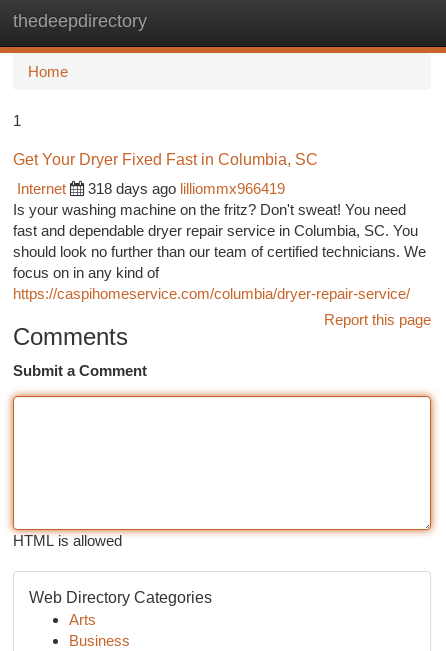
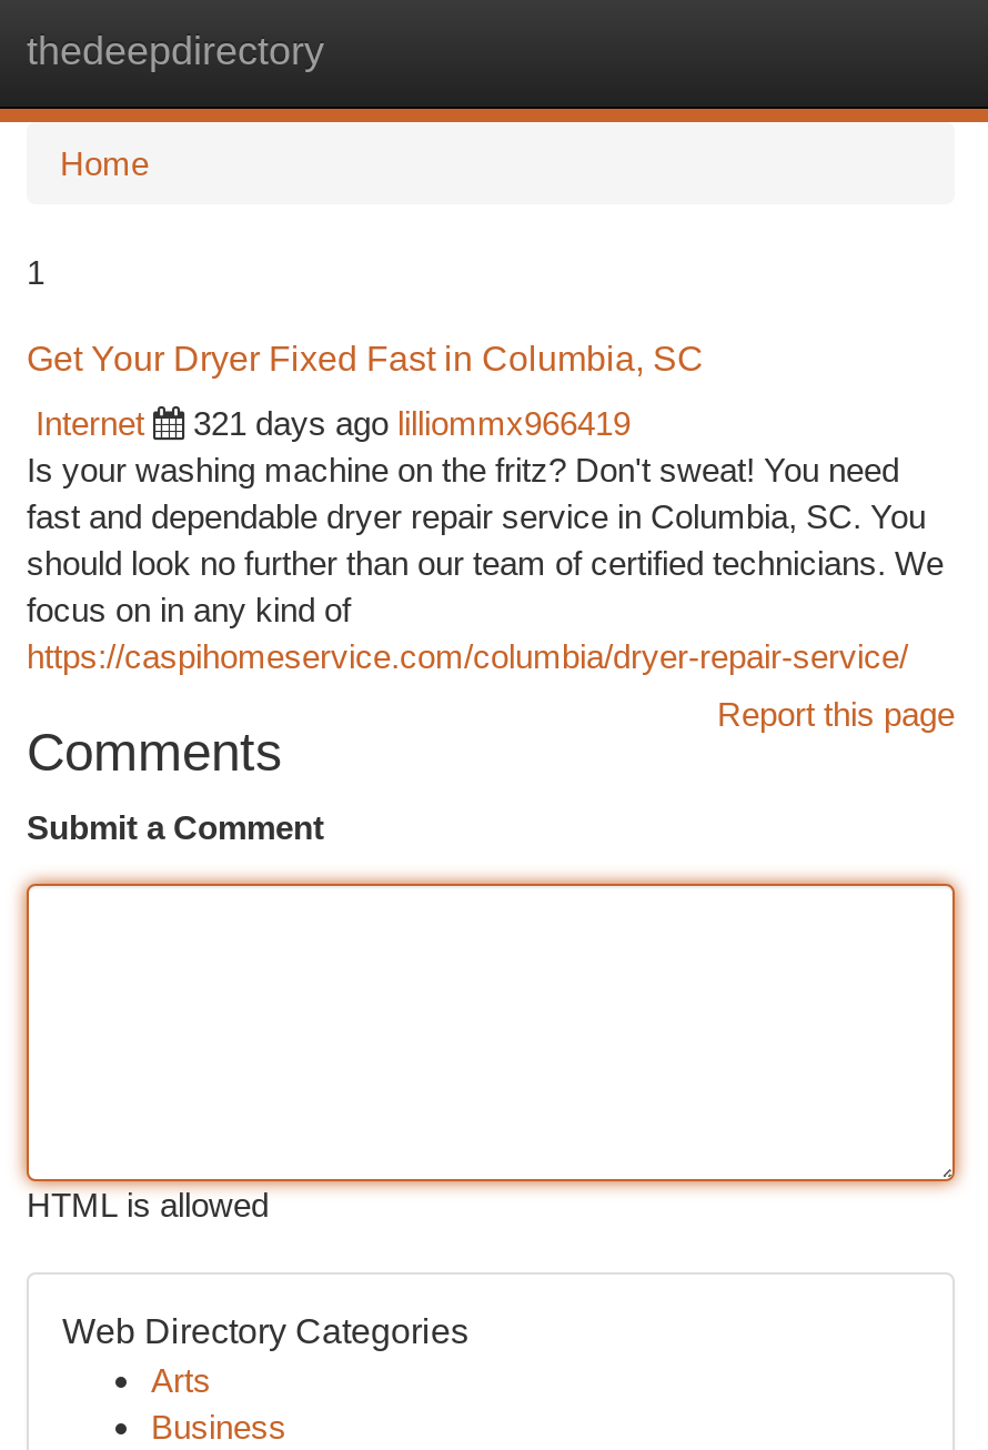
- 318 days ago lilliommx966419
+ 321 days ago lilliommx966419
